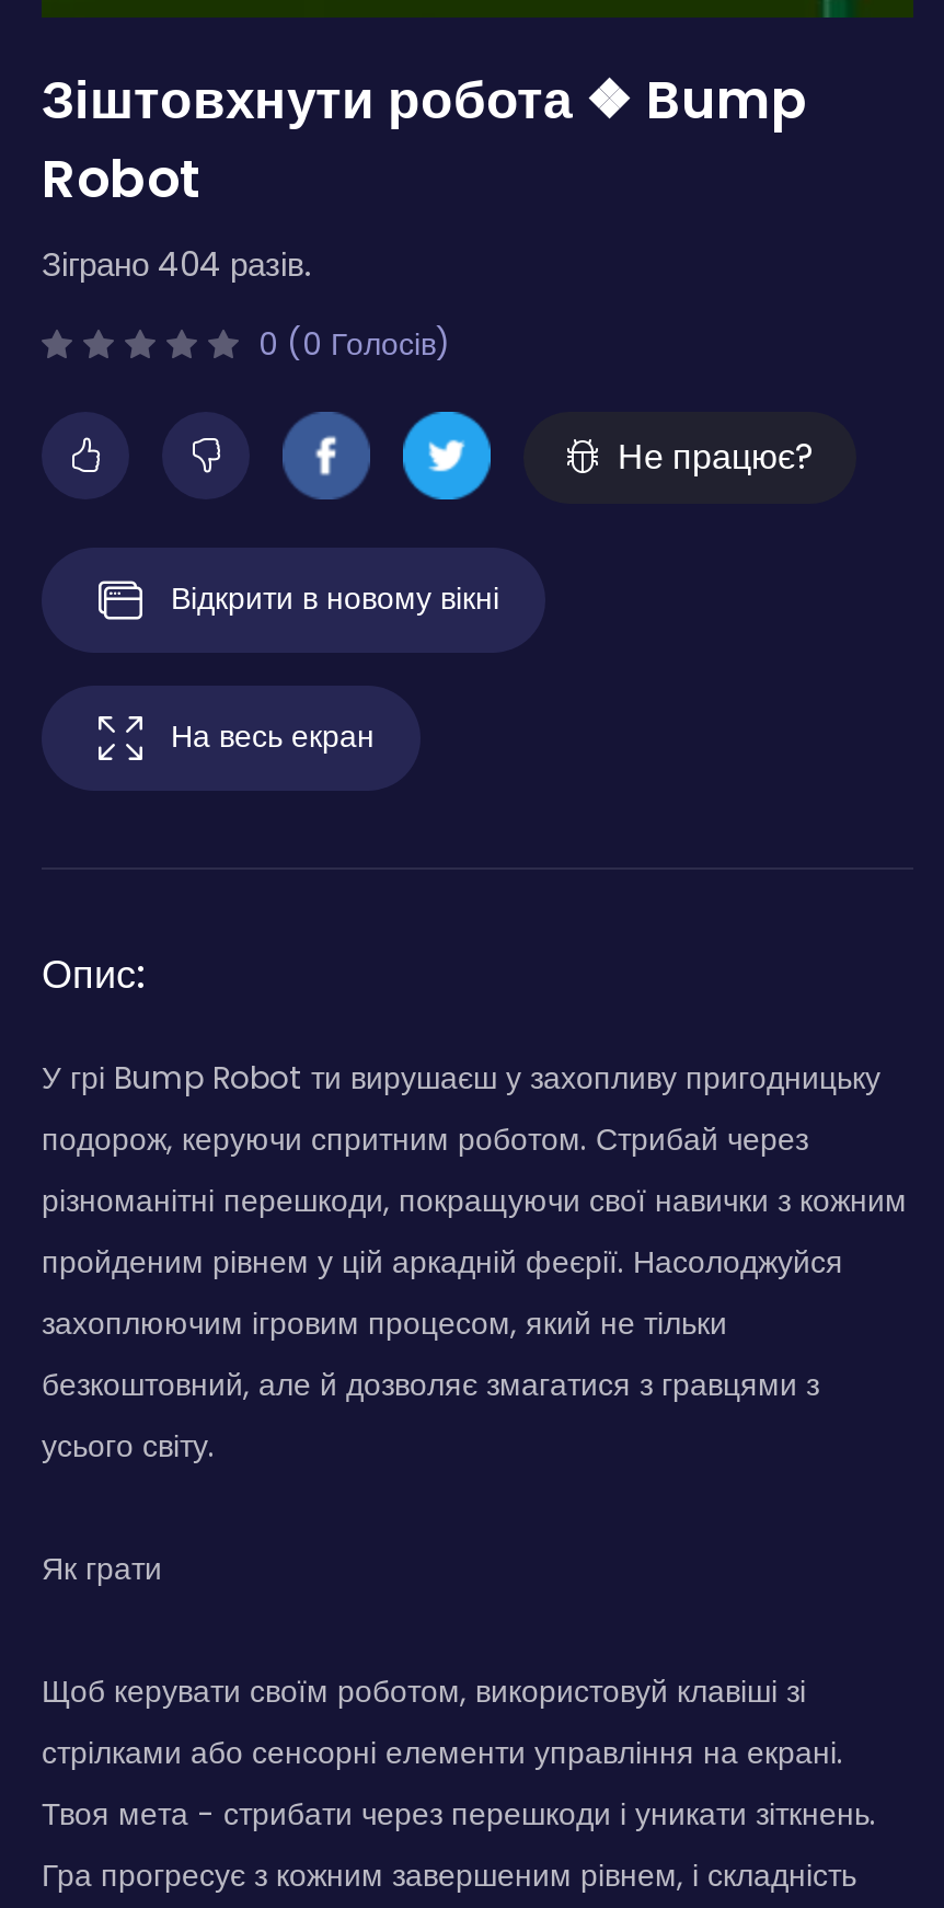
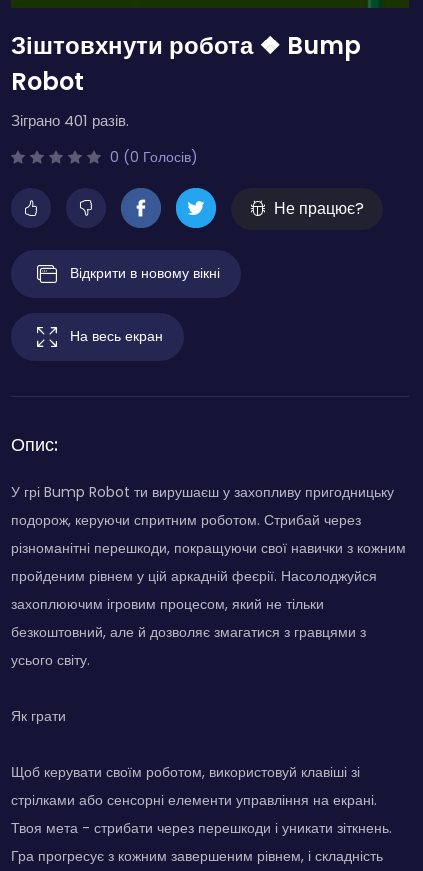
- Зіграно 404 разів.
+ Зіграно 401 разів.
